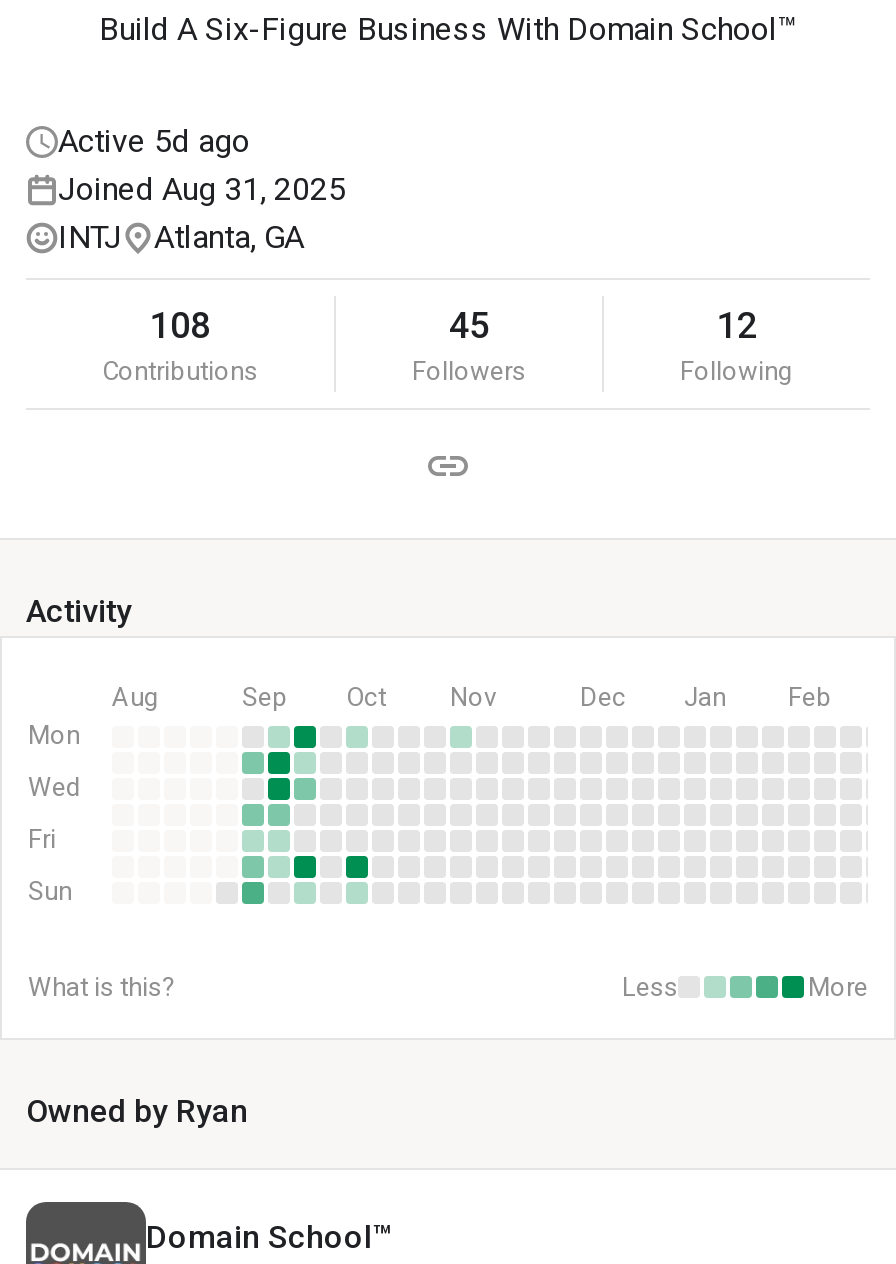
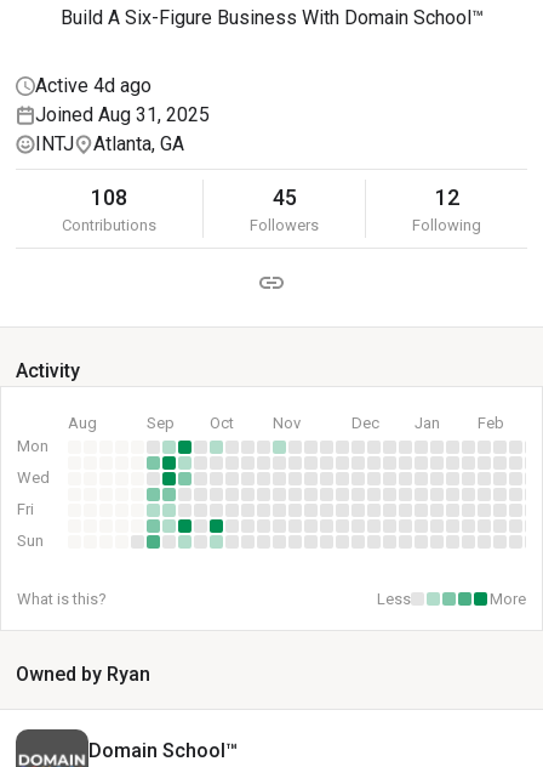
- Active 5d ago
+ Active 4d ago
